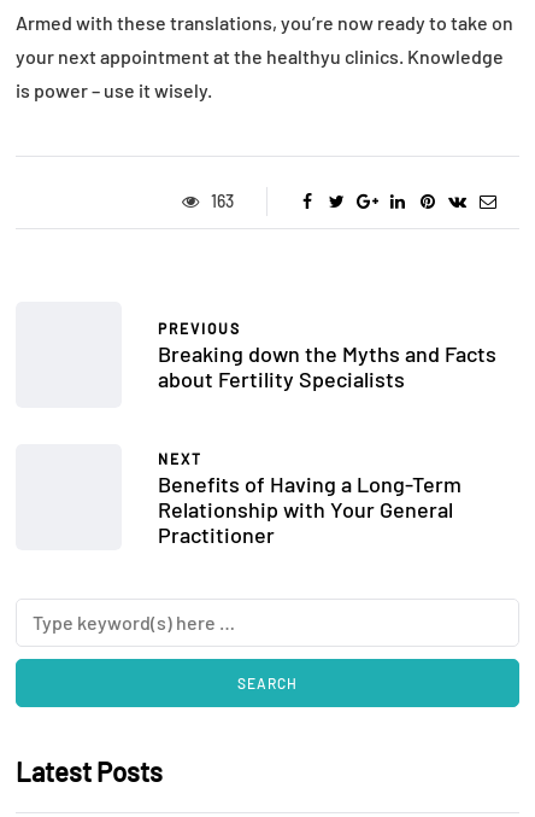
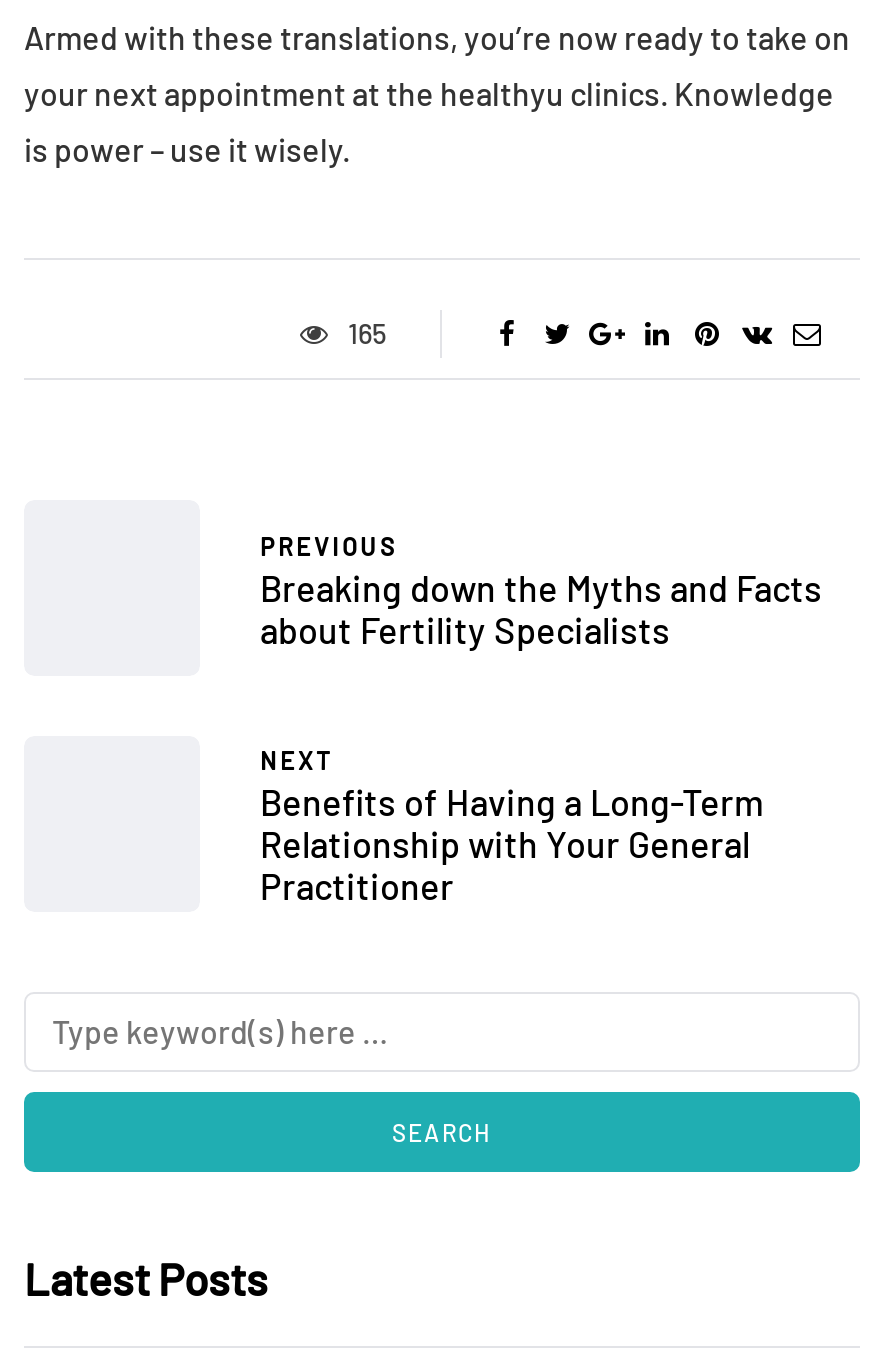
- 163
+ 165
